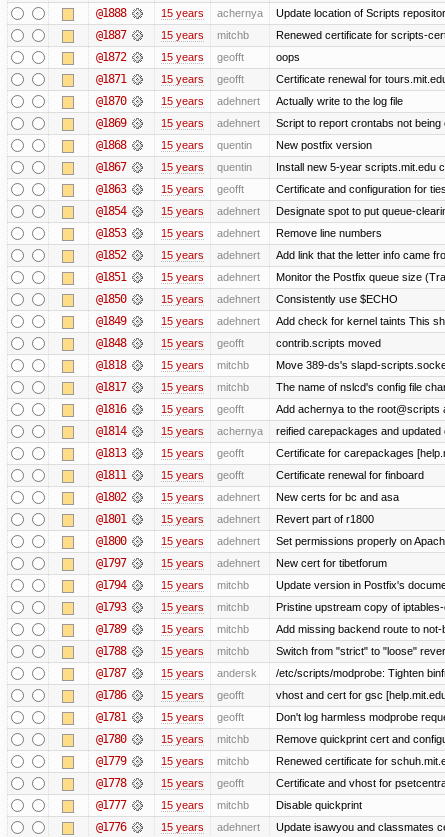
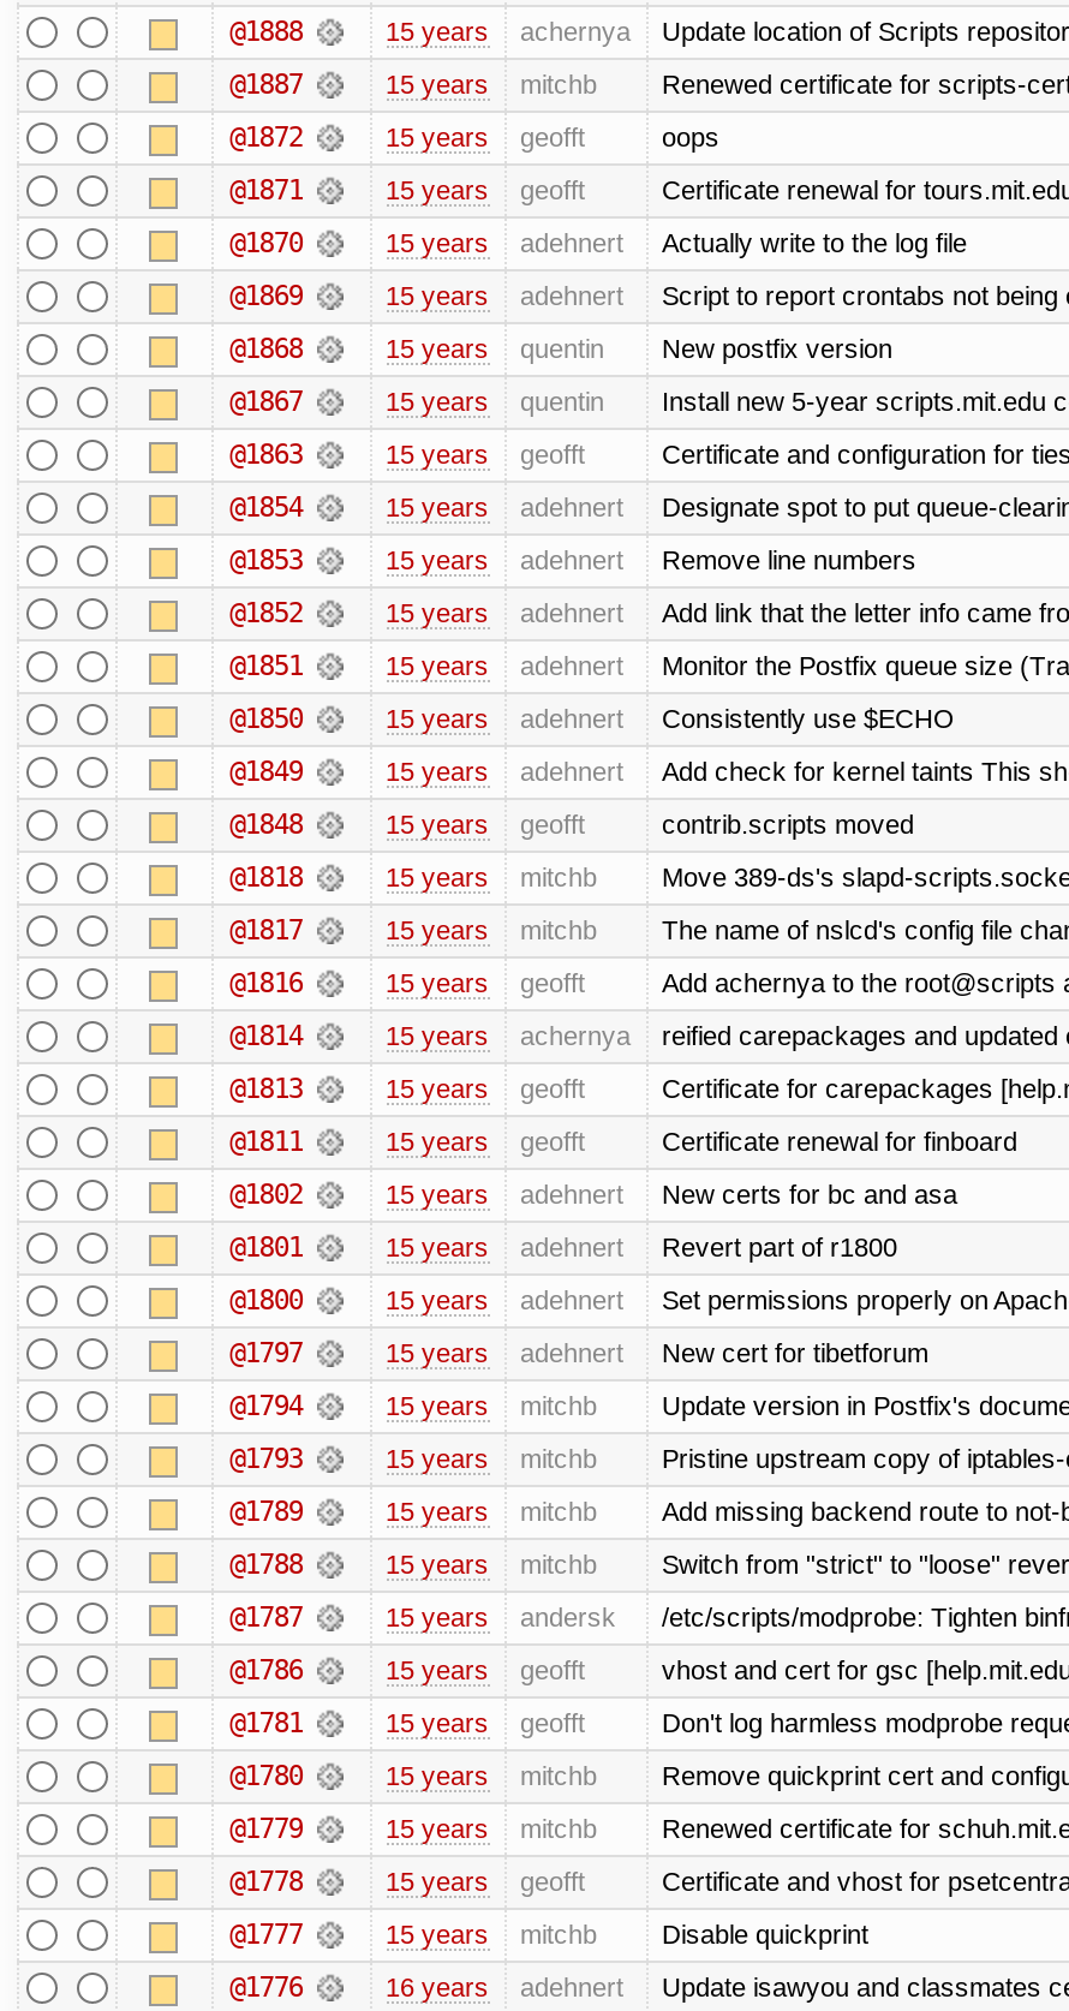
- 15 years
+ 16 years
